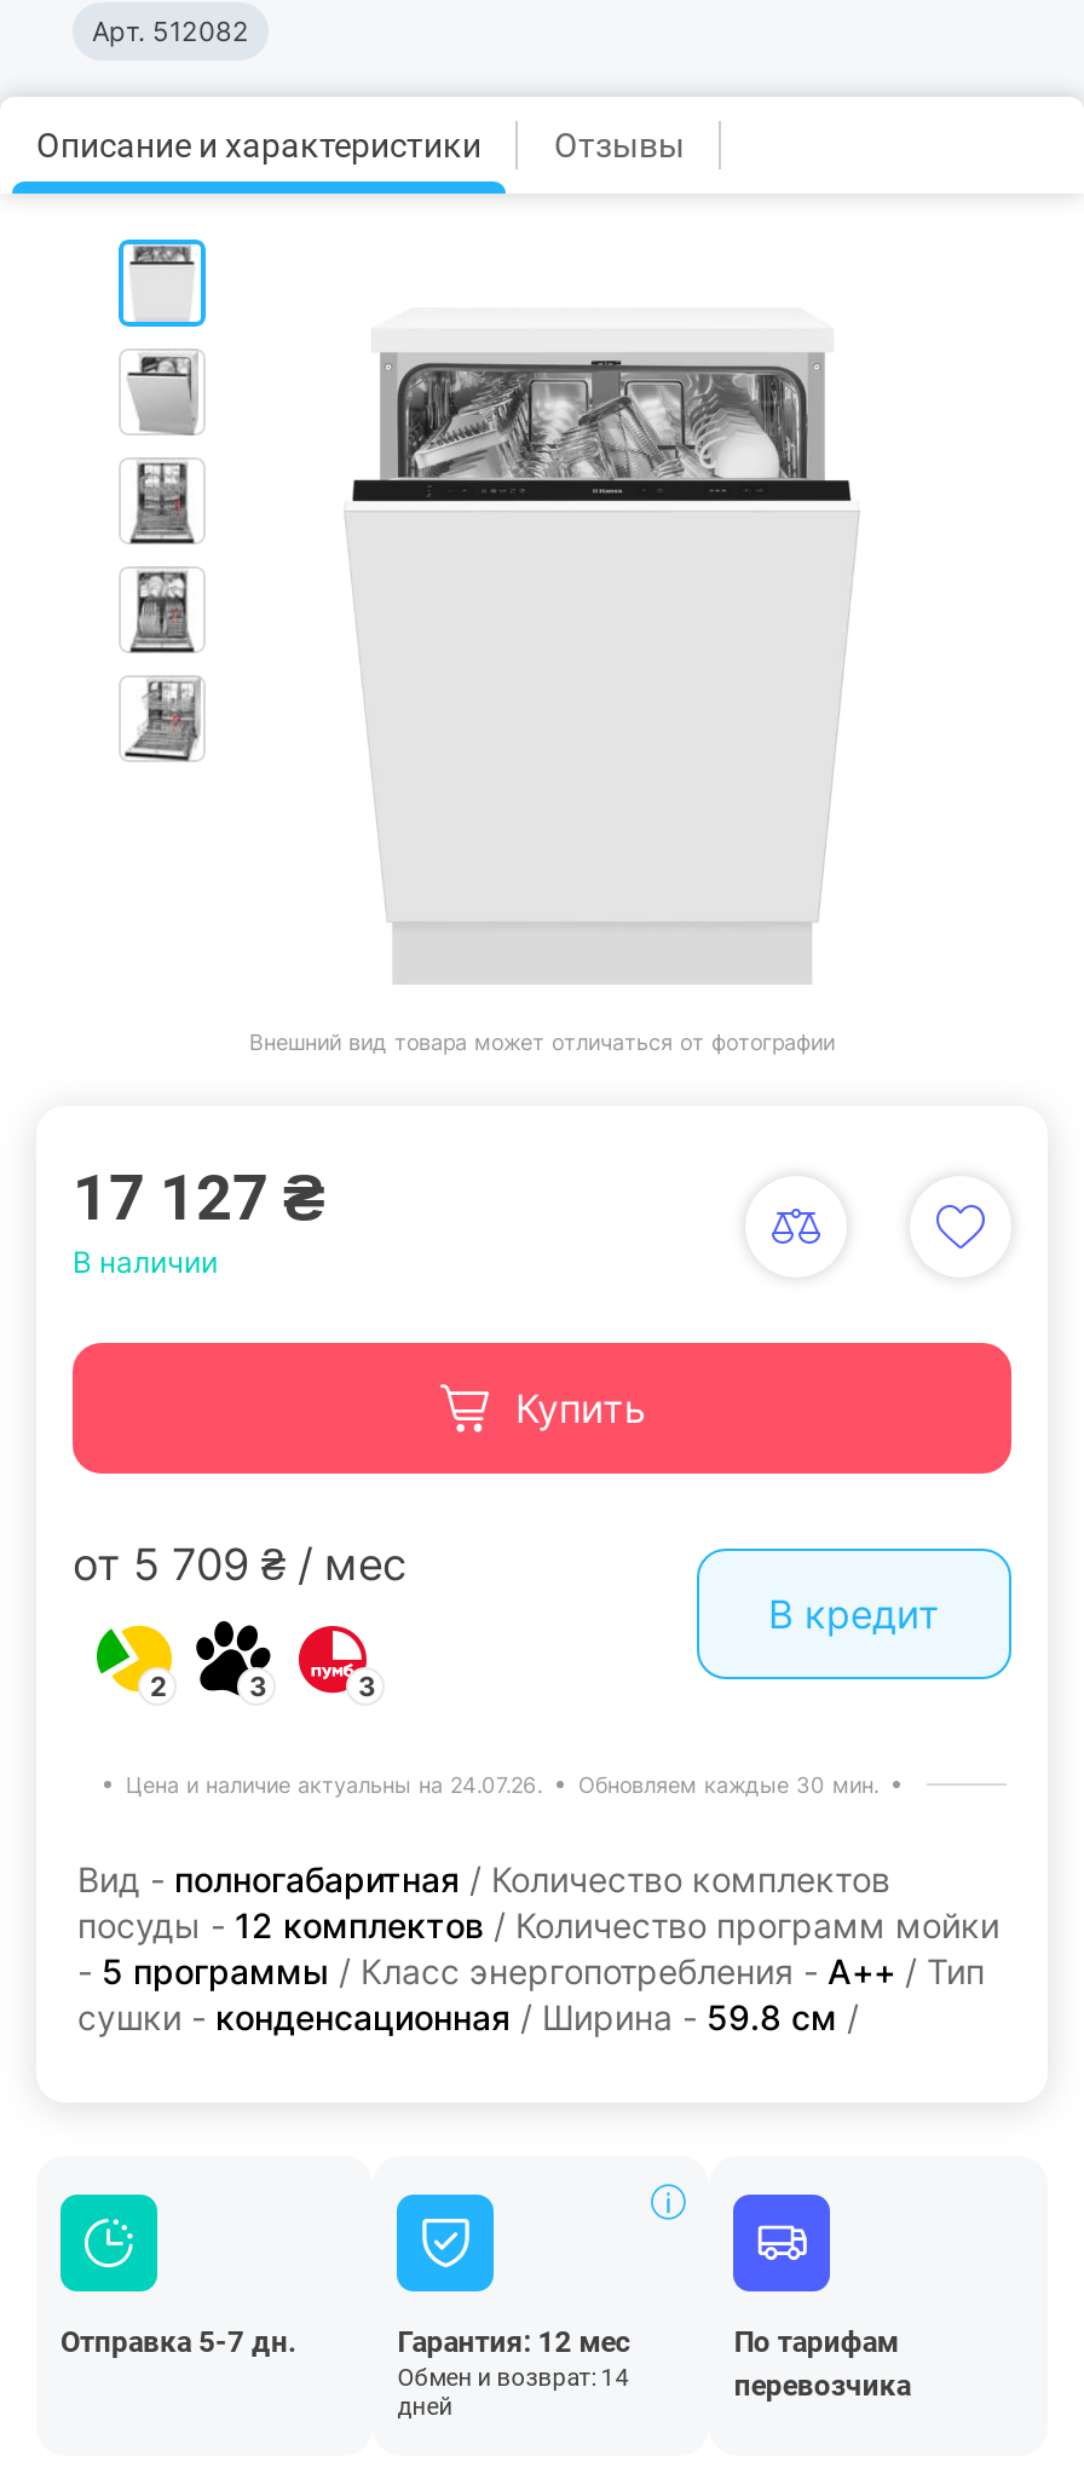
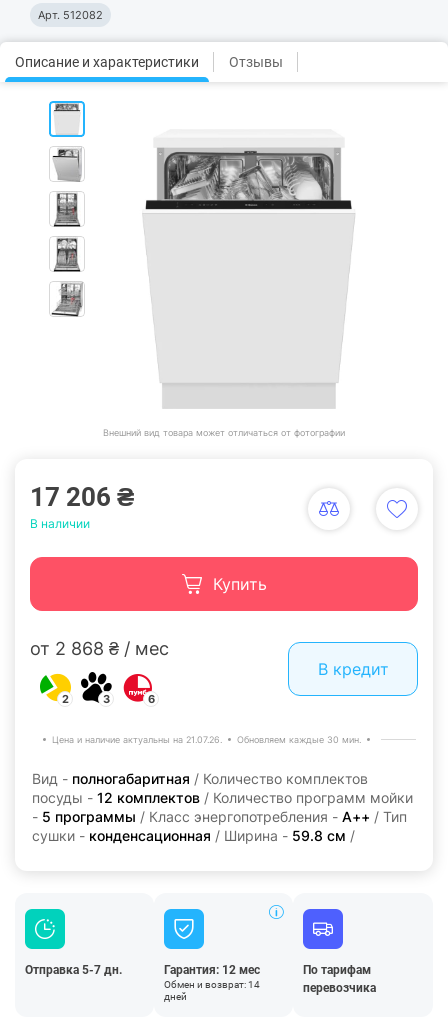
- 17 127 ₴
+ 17 206 ₴

- от 5 709 ₴ / мес
+ от 2 868 ₴ / мес

- 3
+ 6

- Цена и наличие актуальны на 24.07.26.
+ Цена и наличие актуальны на 21.07.26.
